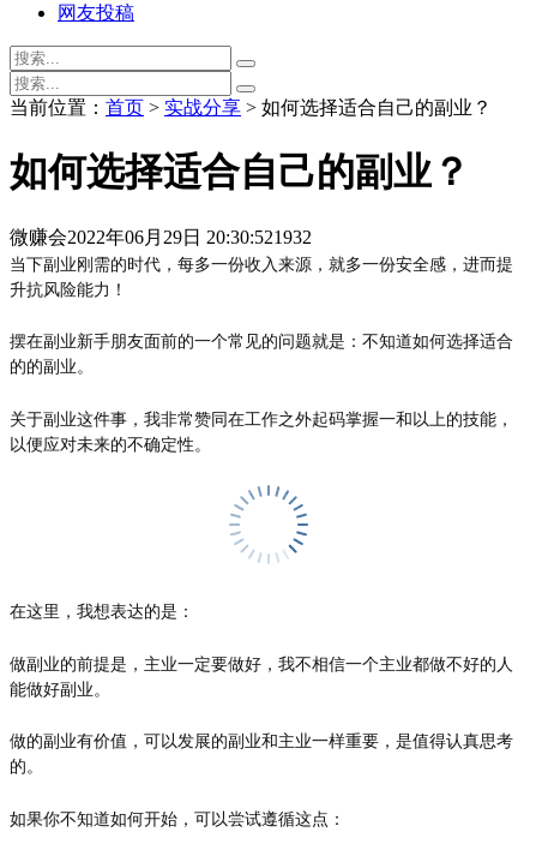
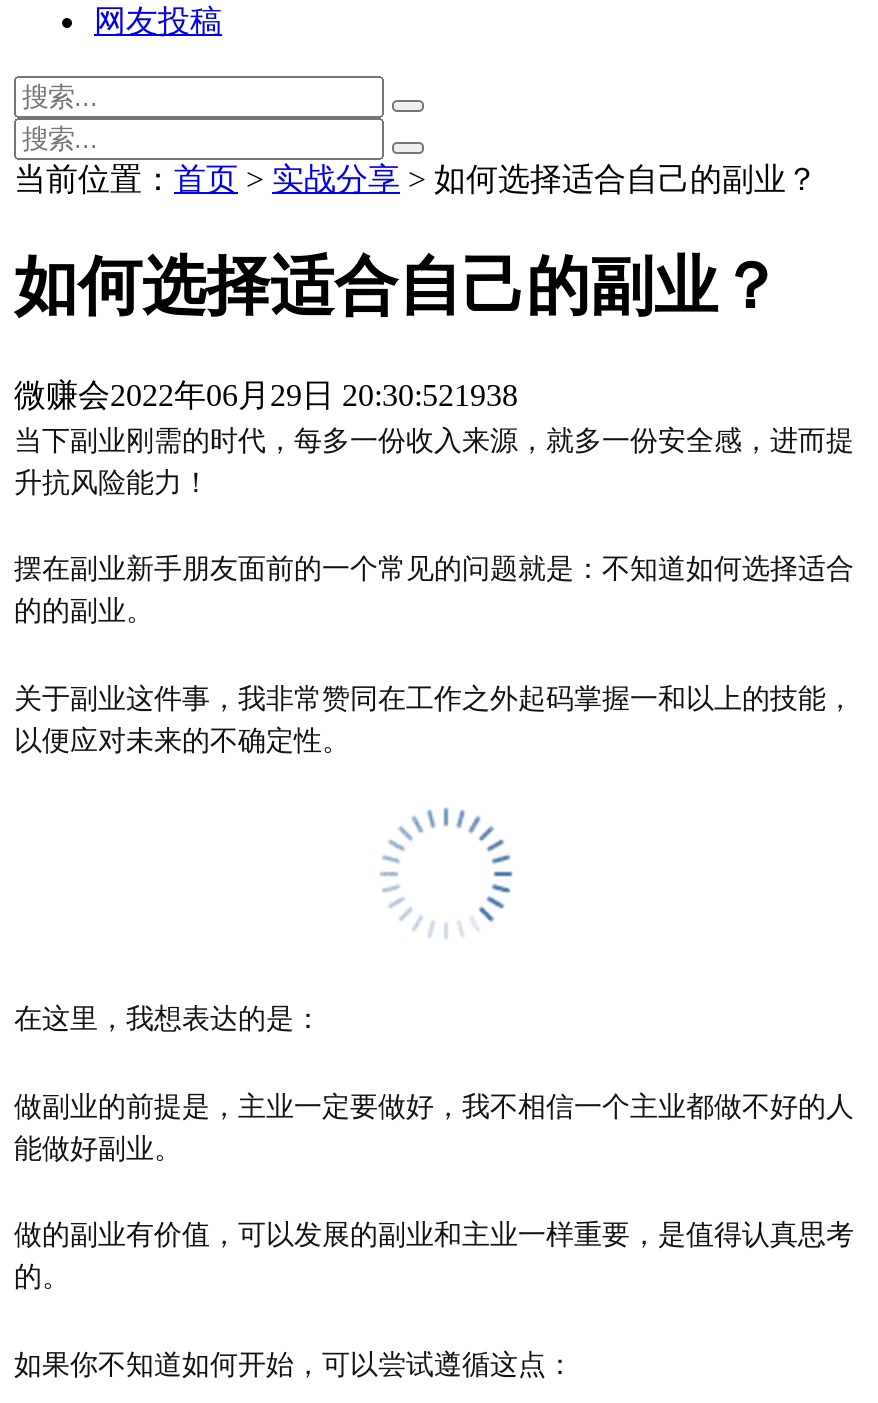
- 微赚会2022年06月29日 20:30:521932
+ 微赚会2022年06月29日 20:30:521938
